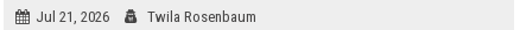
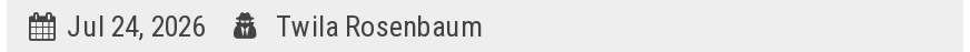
- Jul 21, 2026 Twila Rosenbaum
+ Jul 24, 2026 Twila Rosenbaum
